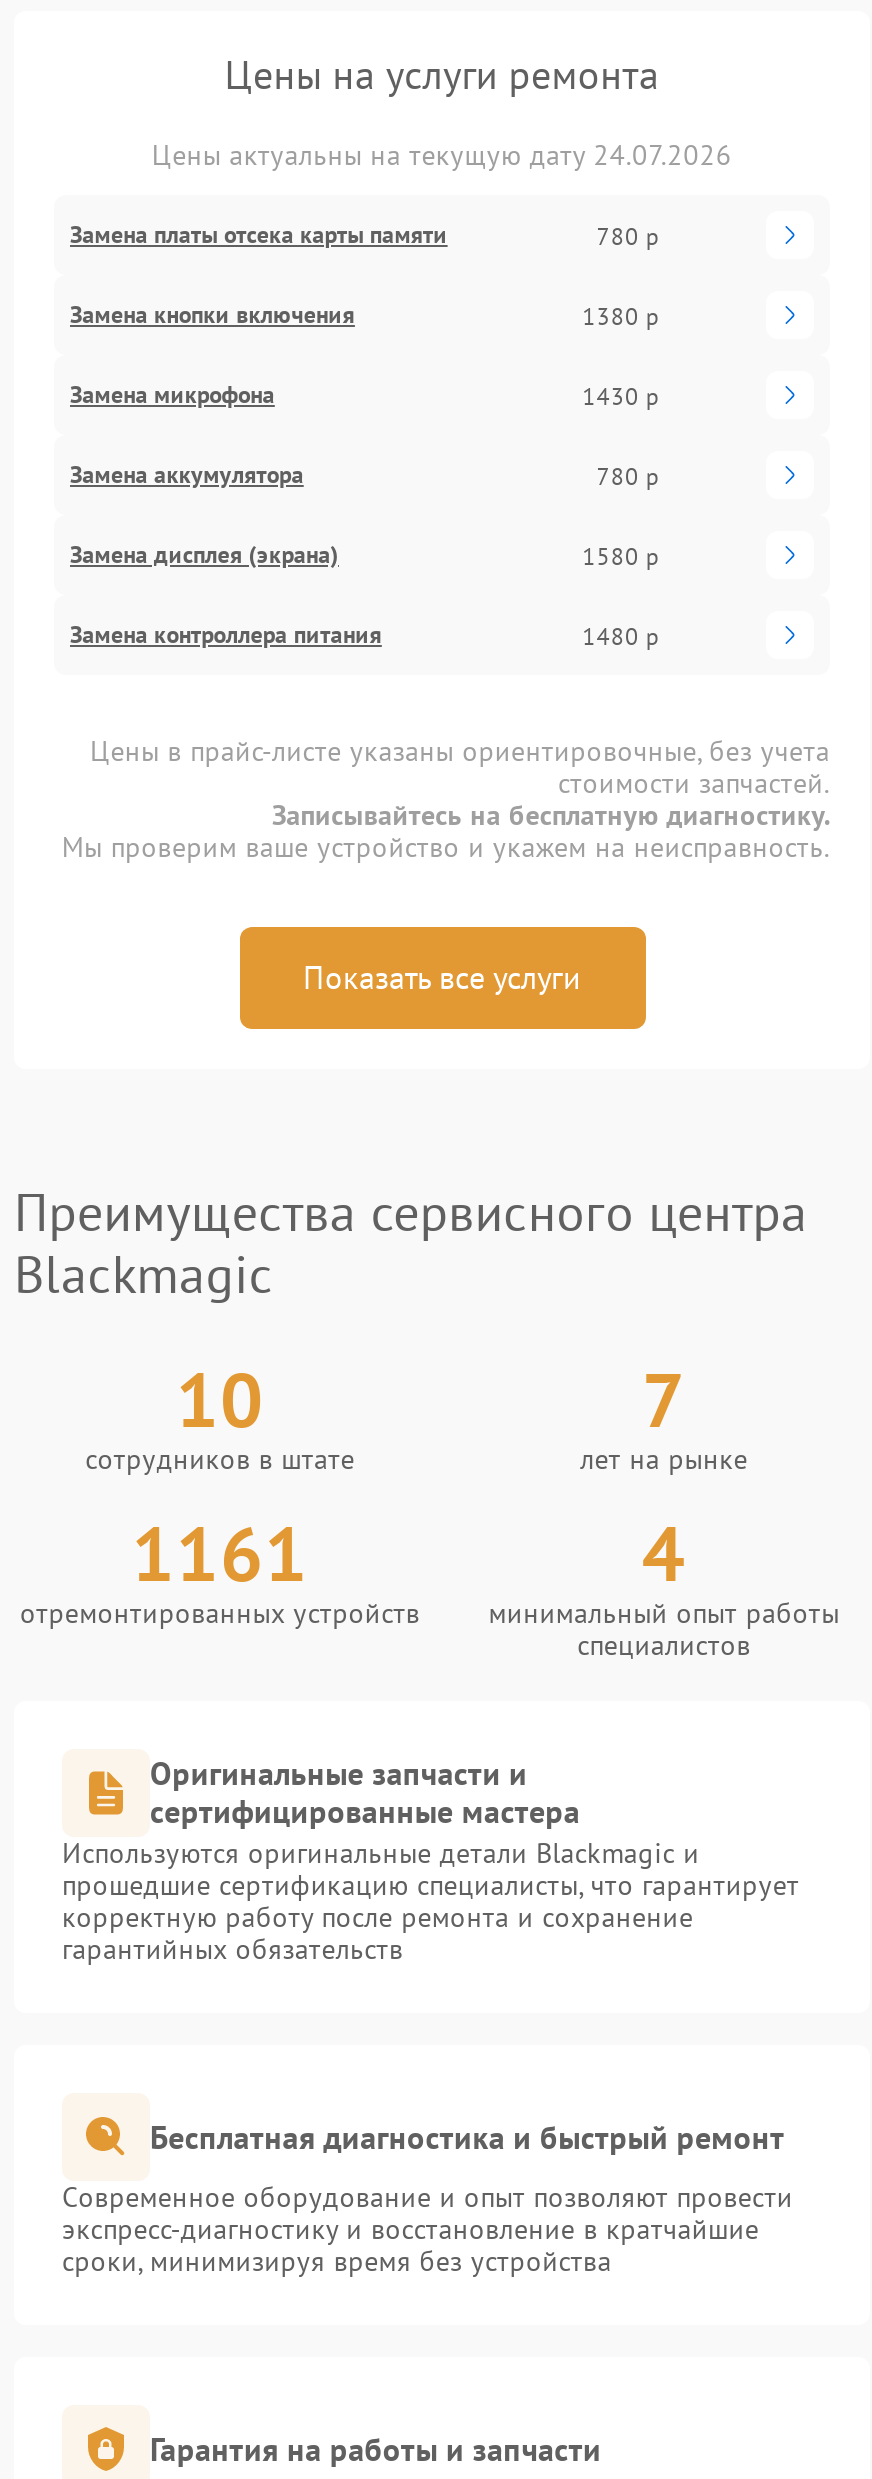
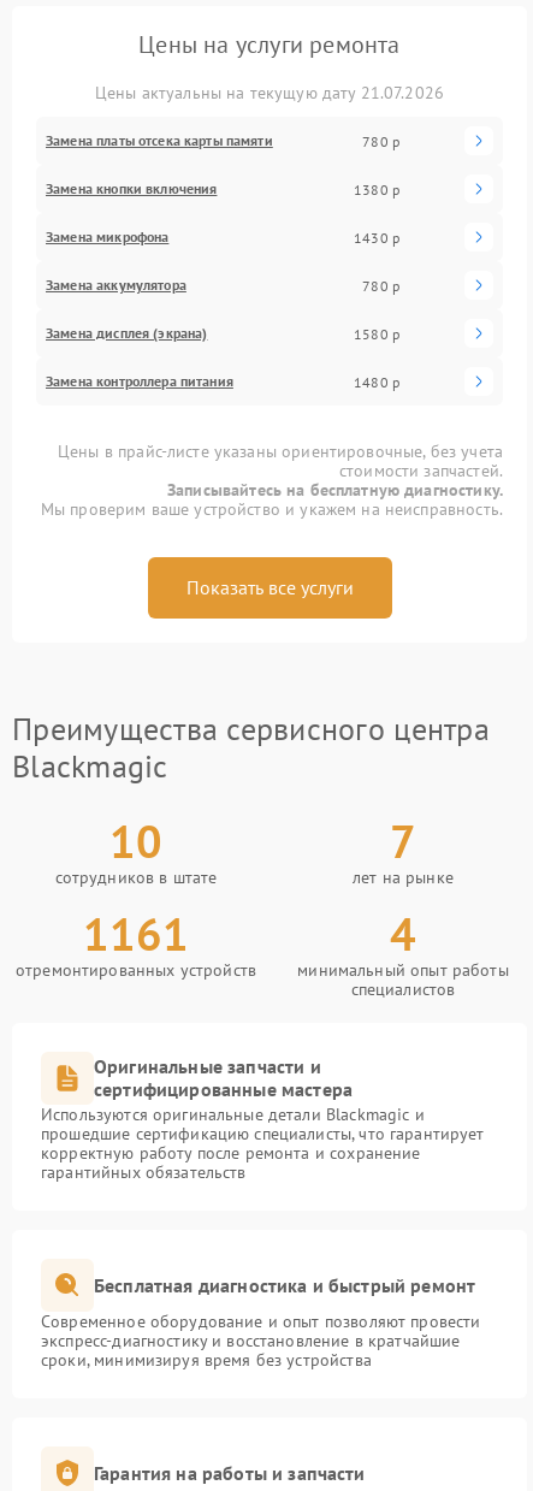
- Цены актуальны на текущую дату 24.07.2026
+ Цены актуальны на текущую дату 21.07.2026
